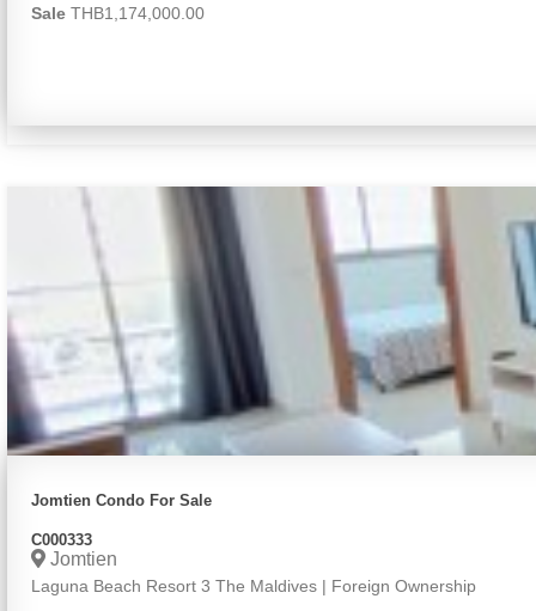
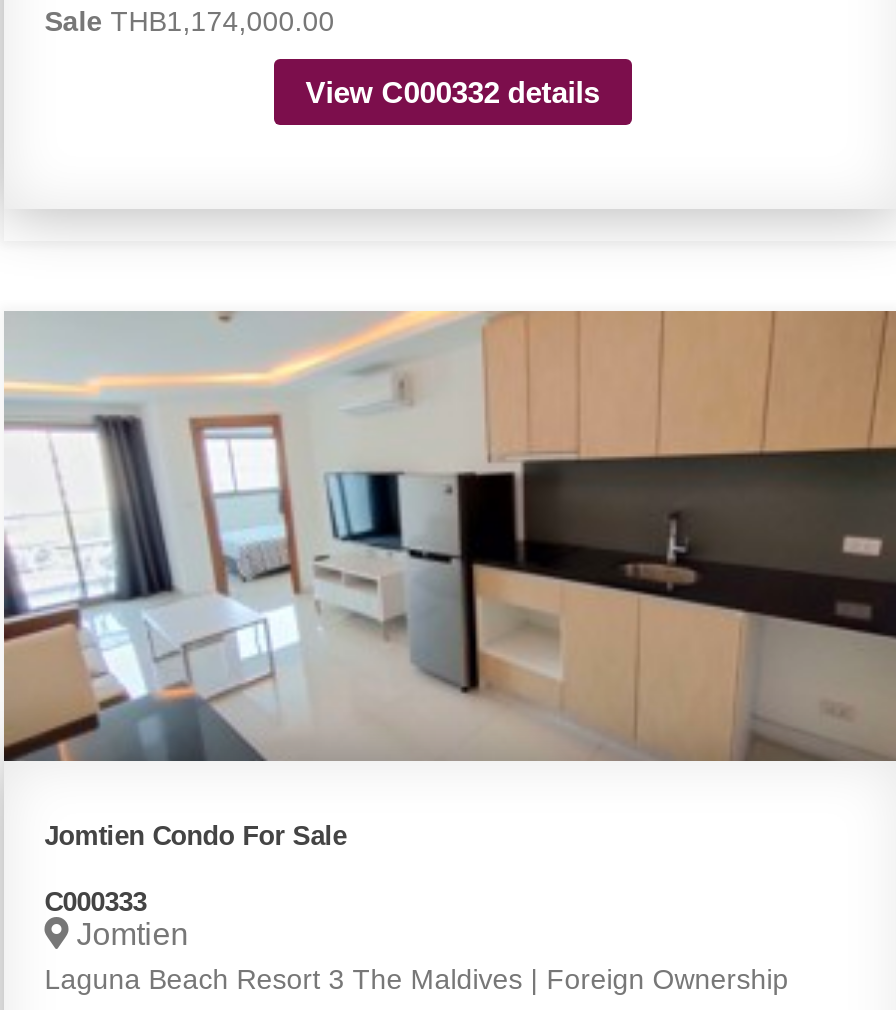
+ View C000332 details

- [image]
+ [image]
